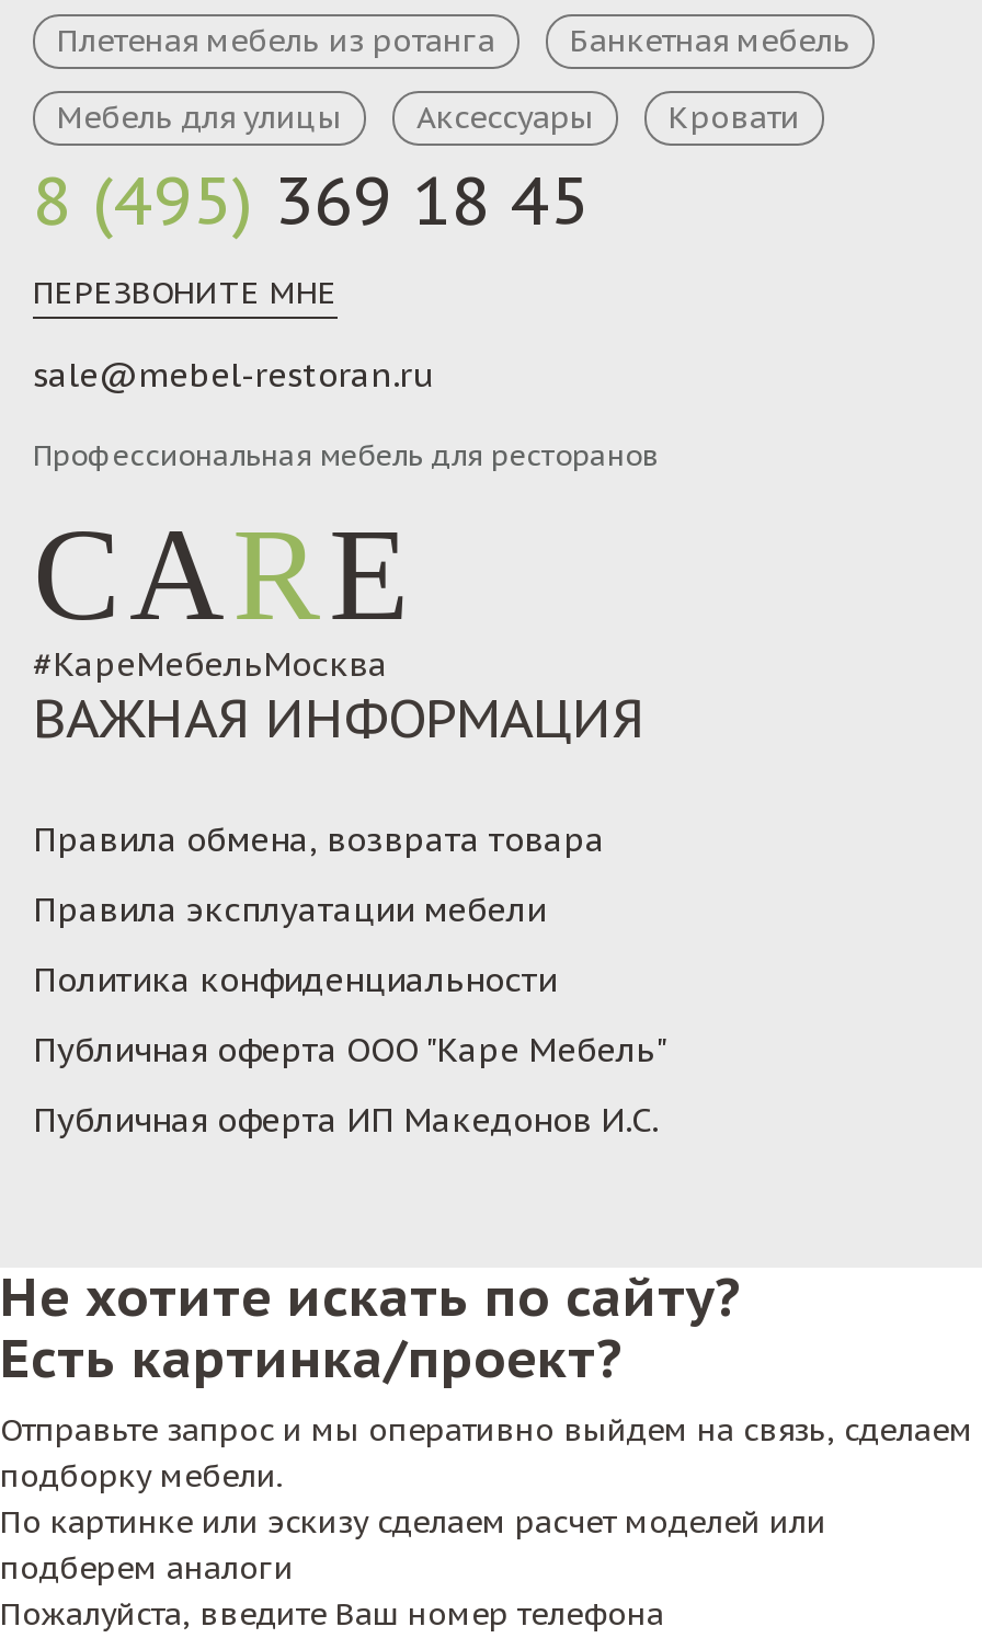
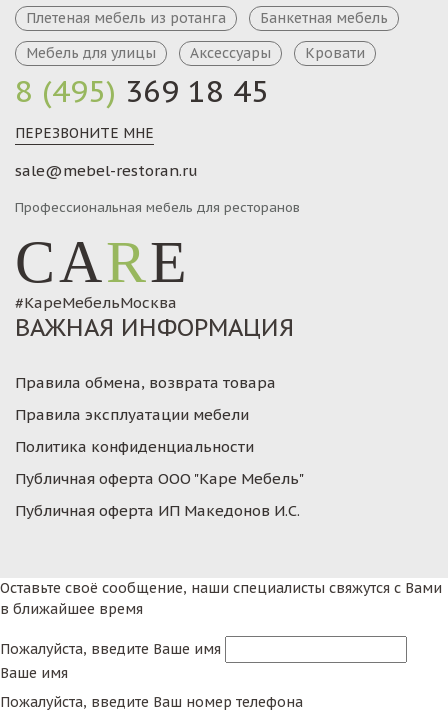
- Не хотите искать по сайту?
- Есть картинка/проект?
- Отправьте запрос и мы оперативно выйдем на связь, сделаем
- подборку мебели.
- По картинке или эскизу сделаем расчет моделей или
- подберем аналоги
+ Оставьте своё сообщение, наши специалисты свяжутся с Вами
+ в ближайшее время
+ Пожалуйста, введите Ваше имя
+ Ваше имя
